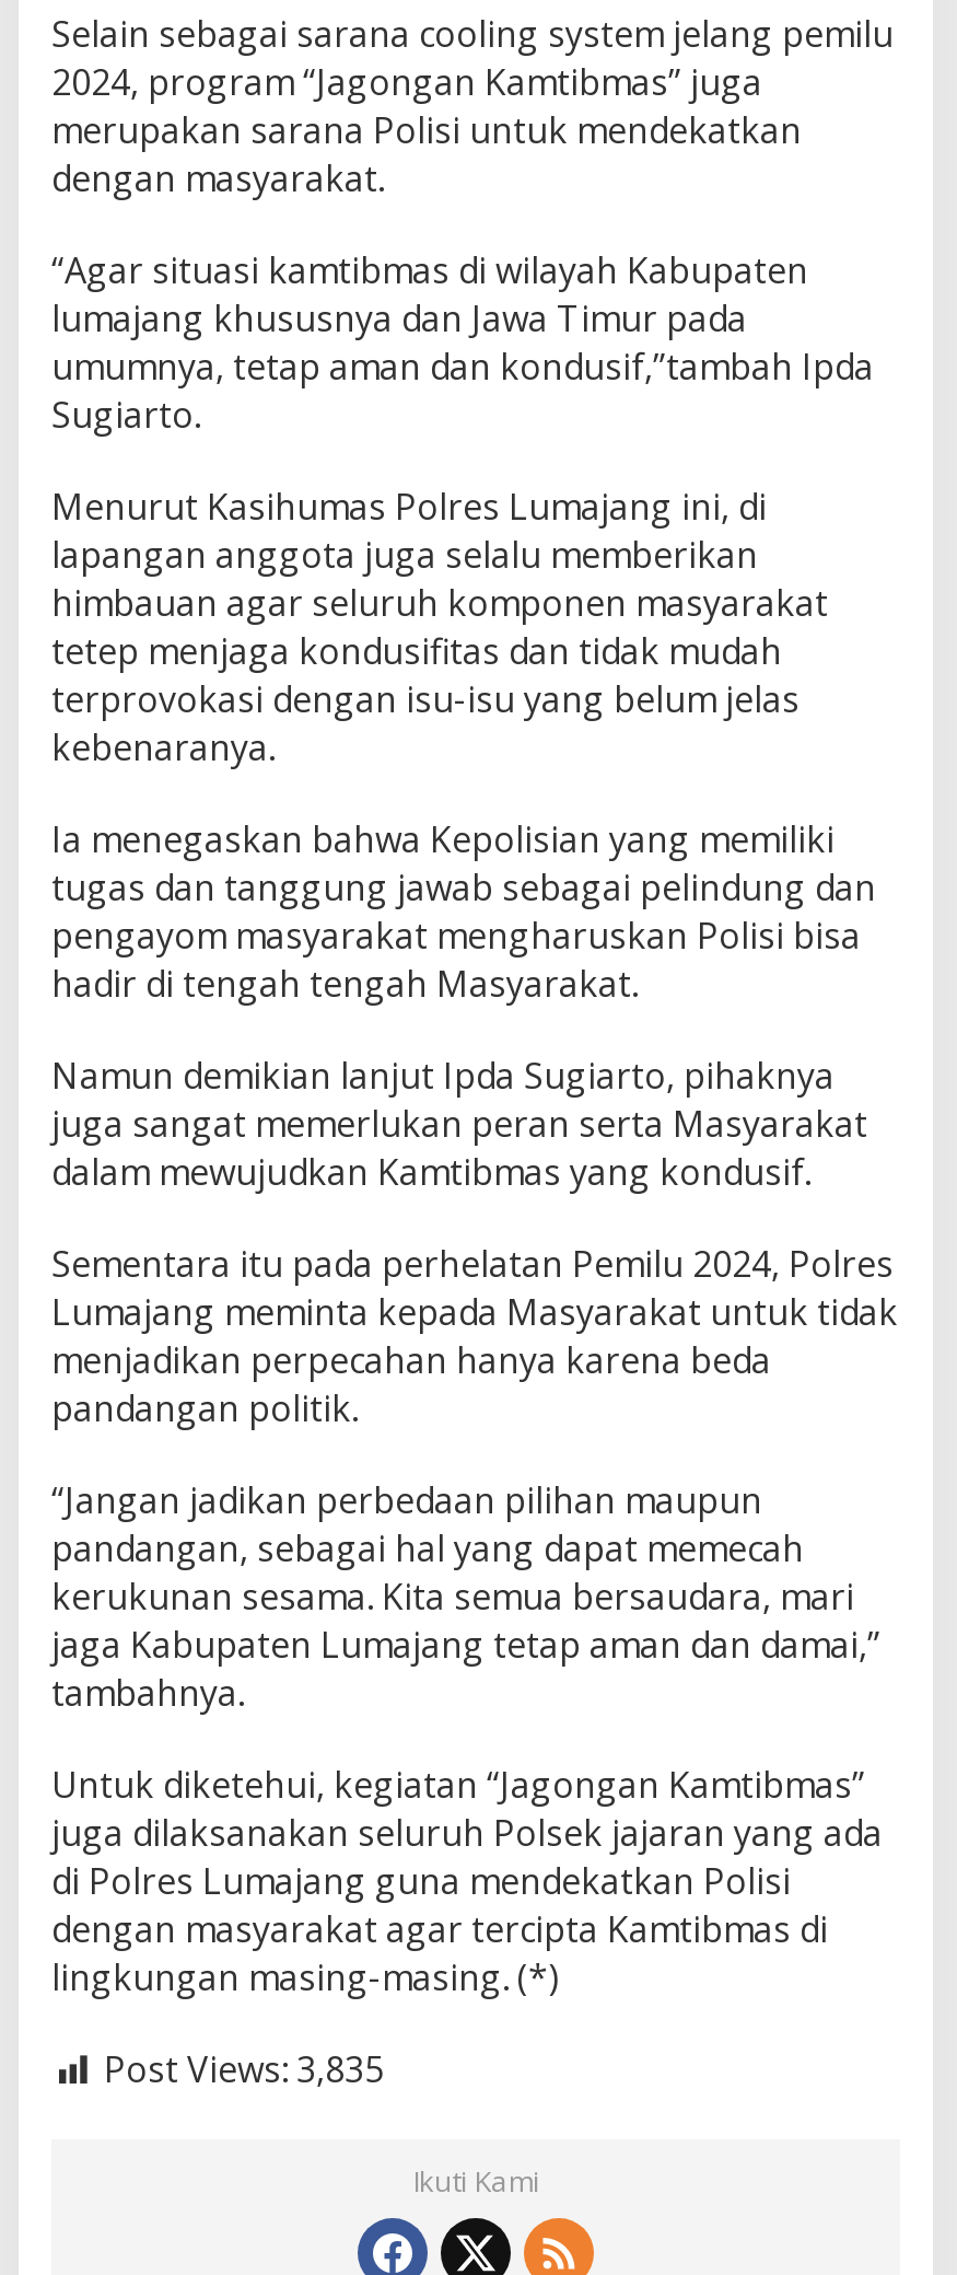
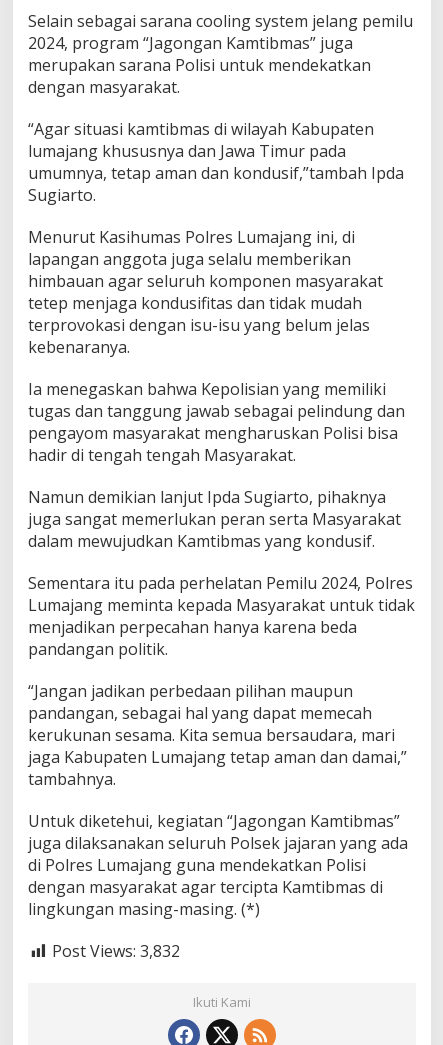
- Post Views: 3,835
+ Post Views: 3,832
